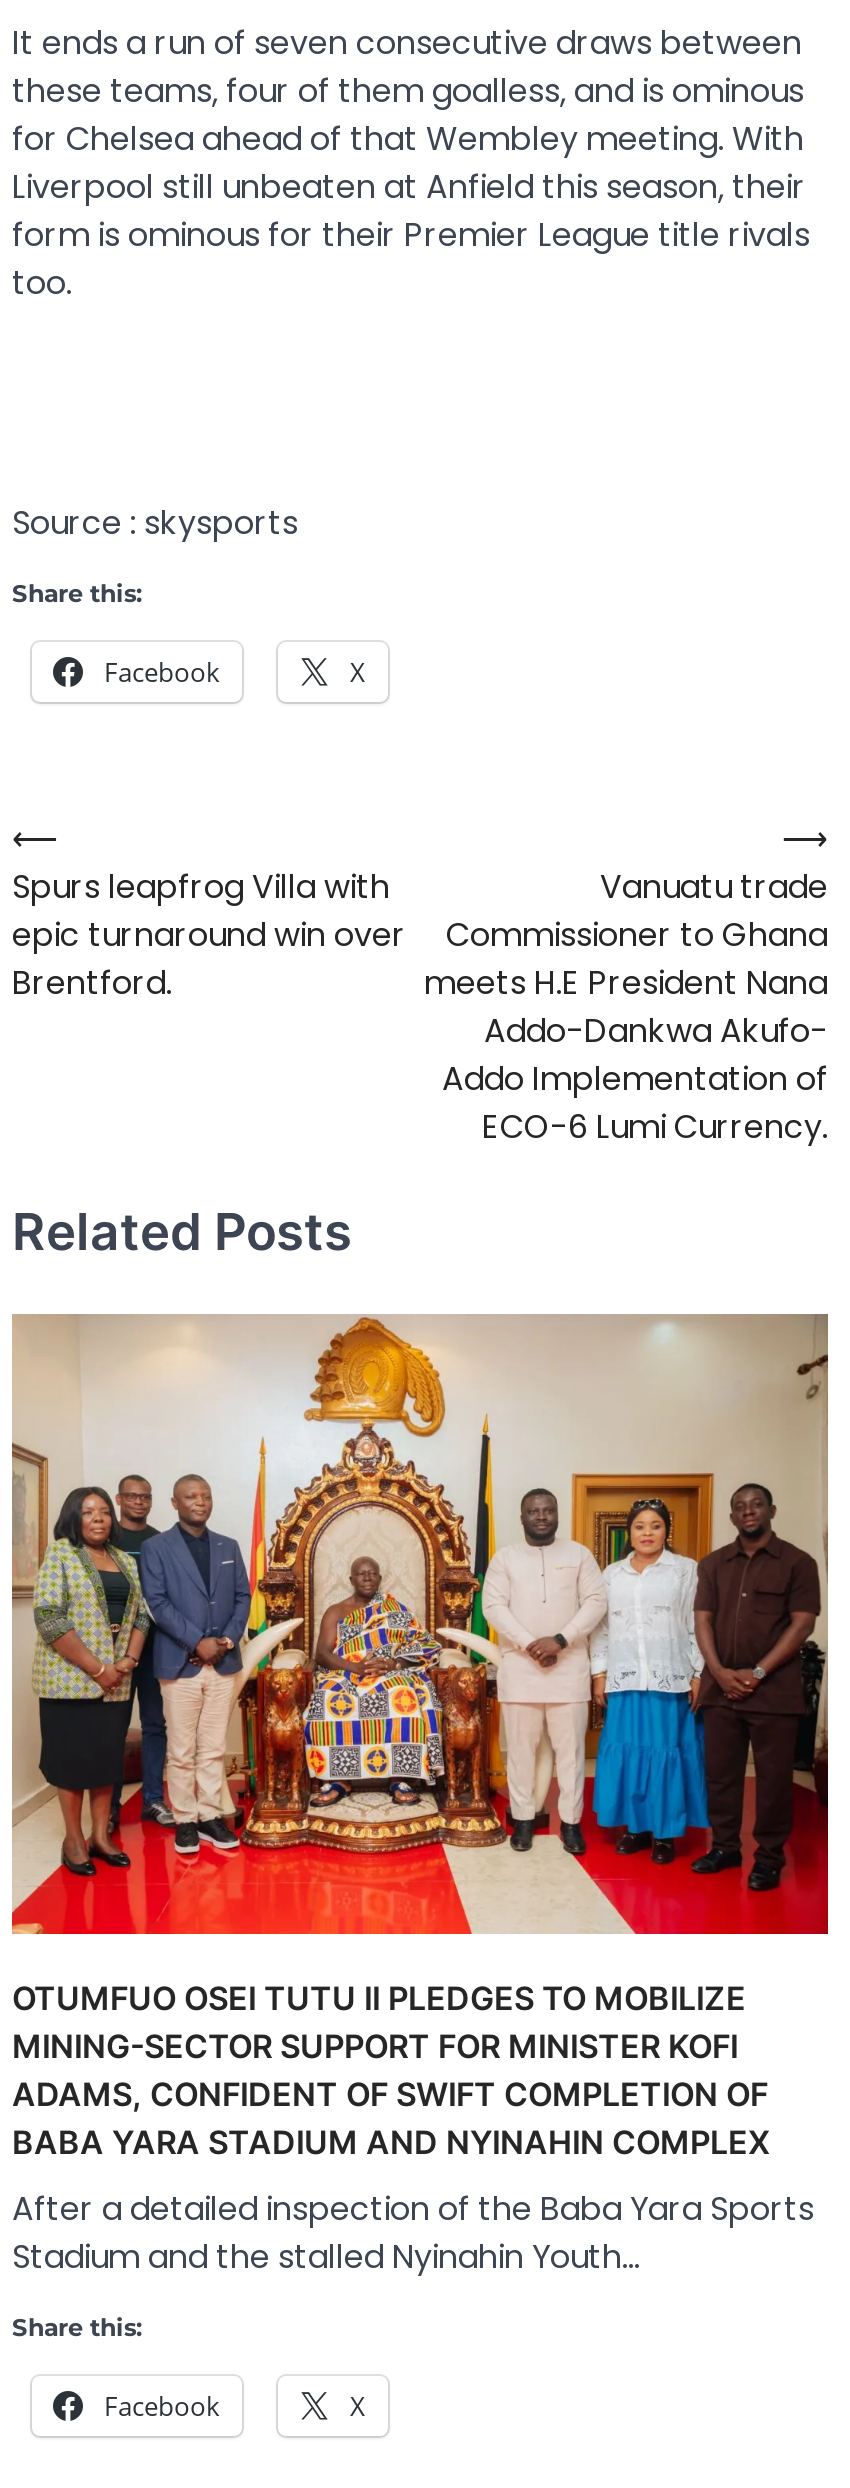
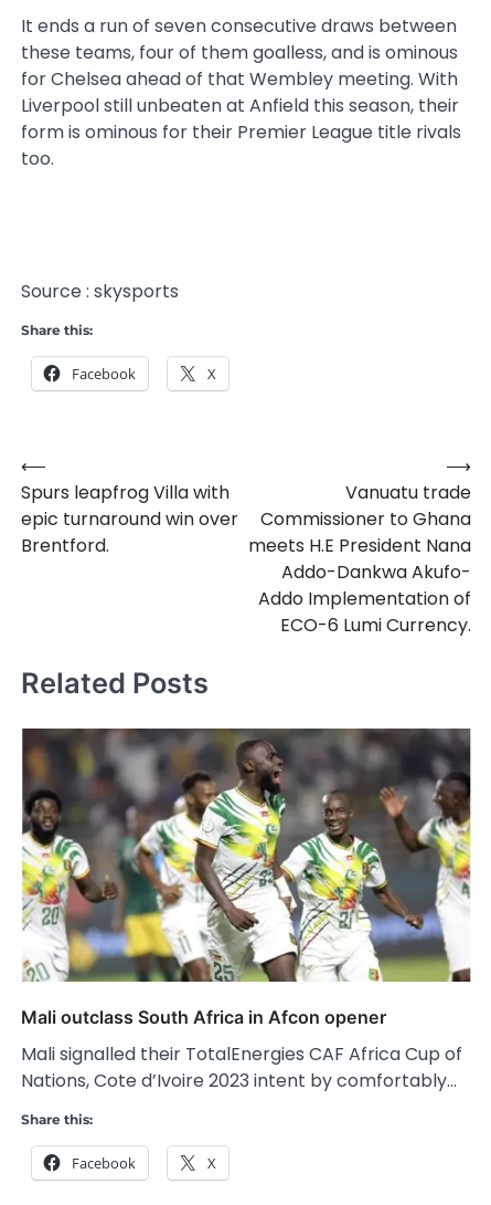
- [image]
+ [image]

- OTUMFUO OSEI TUTU II PLEDGES TO MOBILIZE
- MINING-SECTOR SUPPORT FOR MINISTER KOFI
- ADAMS, CONFIDENT OF SWIFT COMPLETION OF
- BABA YARA STADIUM AND NYINAHIN COMPLEX
+ Mali outclass South Africa in Afcon opener

- After a detailed inspection of the Baba Yara Sports
- Stadium and the stalled Nyinahin Youth…
+ Mali signalled their TotalEnergies CAF Africa Cup of
+ Nations, Cote d’Ivoire 2023 intent by comfortably…
